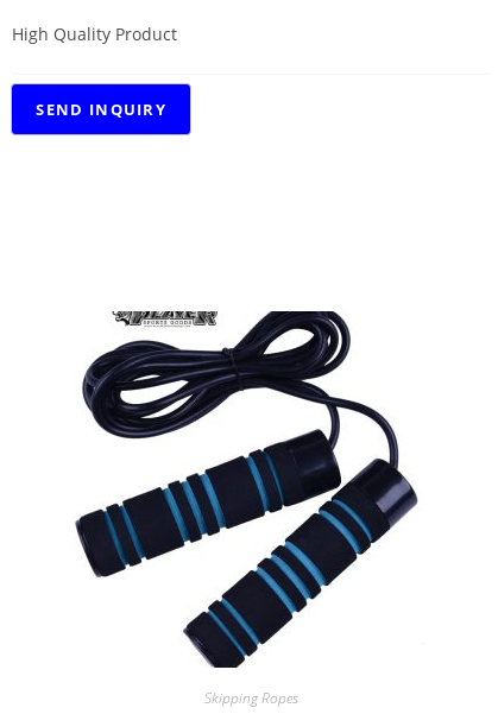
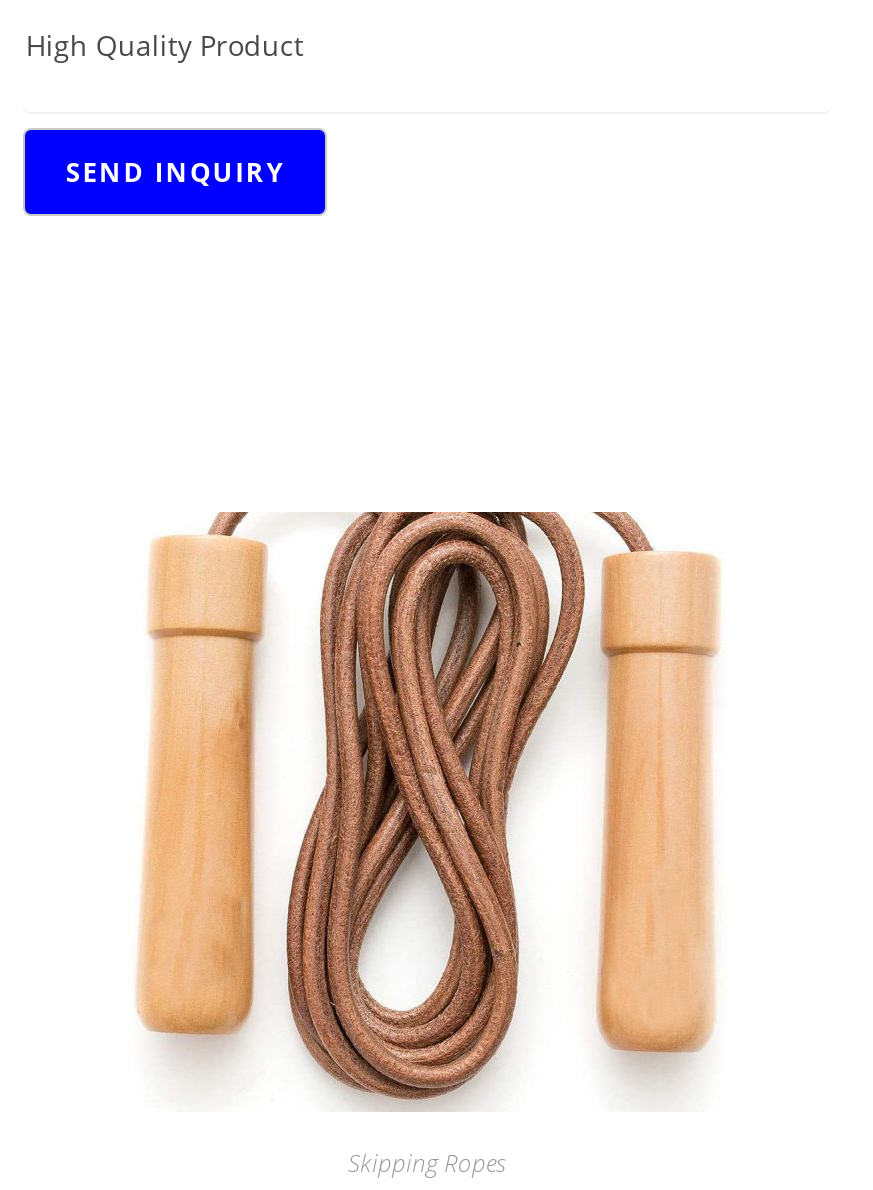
- [image]
+ [image]
